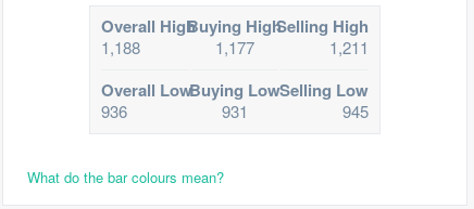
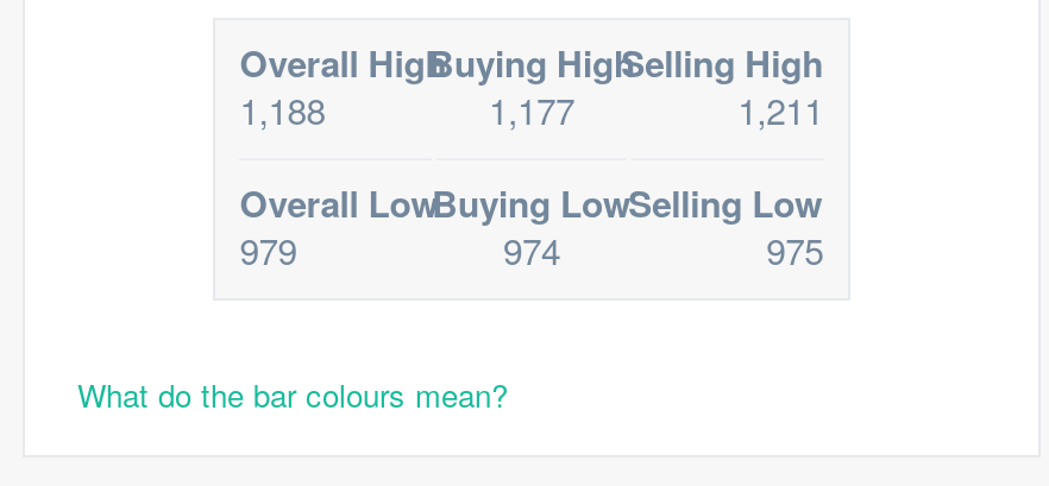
- 936
+ 979

- 931
+ 974

- 945
+ 975
